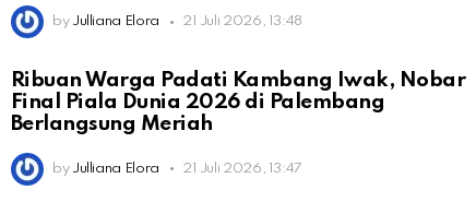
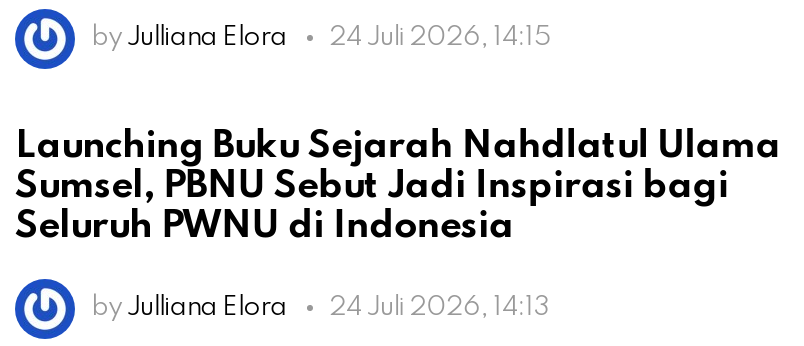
- by Julliana Elora 21 Juli 2026, 13:48
+ by Julliana Elora 24 Juli 2026, 14:15

- Ribuan Warga Padati Kambang Iwak, Nobar
- Final Piala Dunia 2026 di Palembang
- Berlangsung Meriah
+ Launching Buku Sejarah Nahdlatul Ulama
+ Sumsel, PBNU Sebut Jadi Inspirasi bagi
+ Seluruh PWNU di Indonesia

- by Julliana Elora 21 Juli 2026, 13:47
+ by Julliana Elora 24 Juli 2026, 14:13
